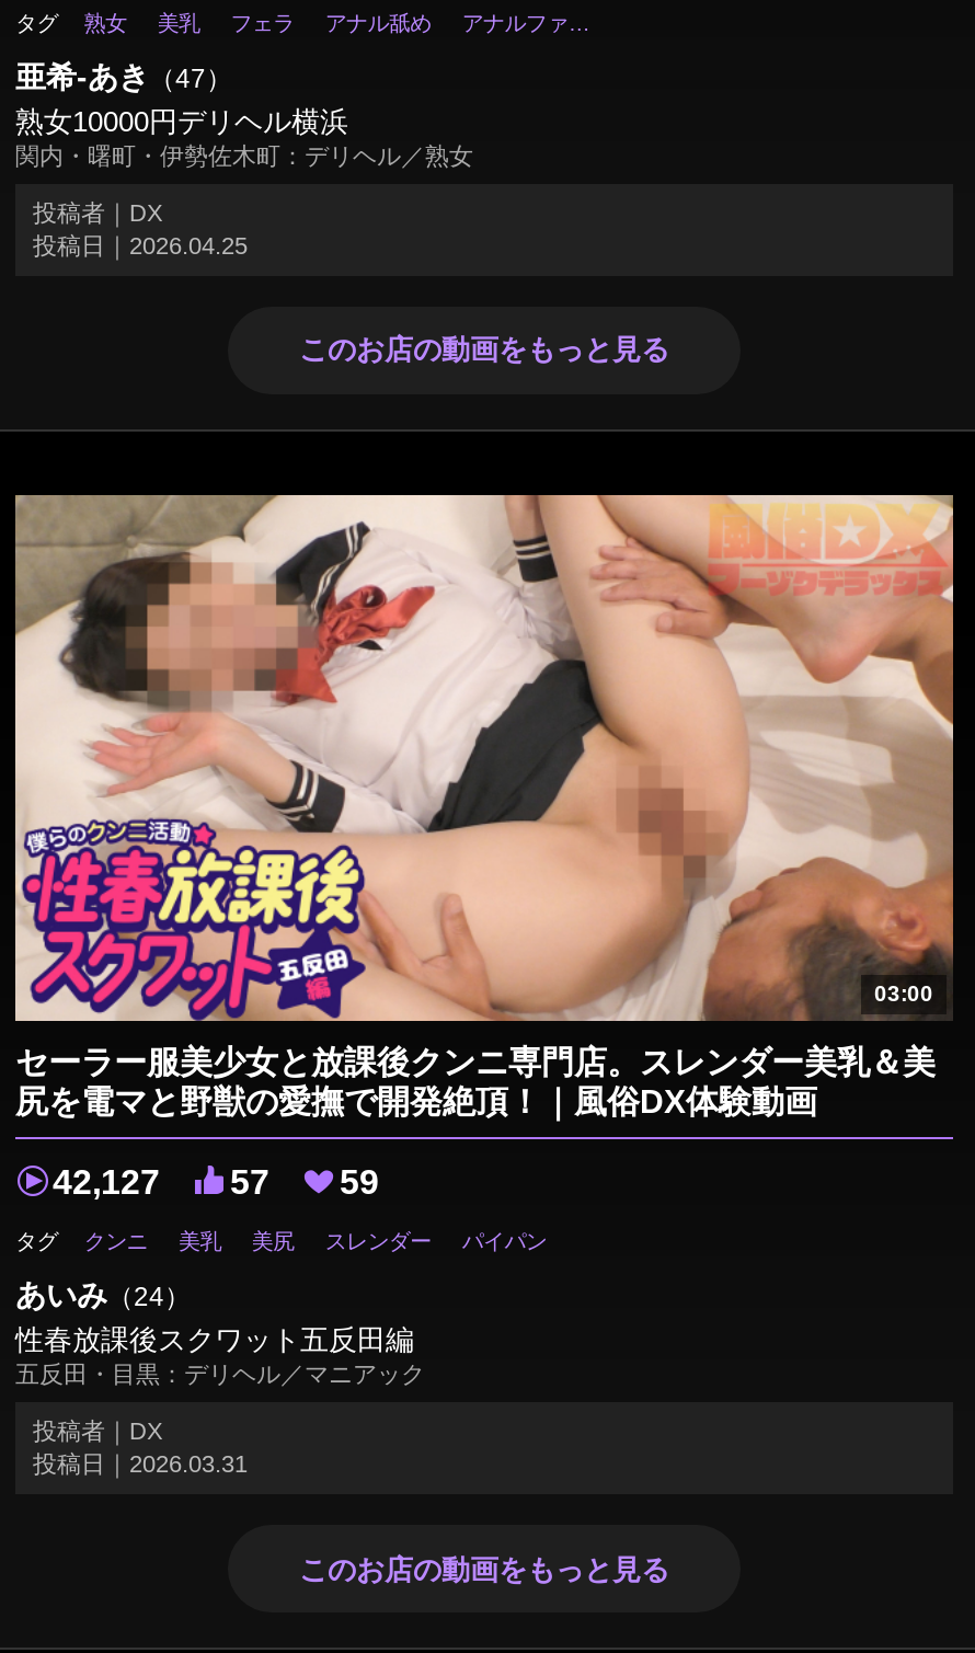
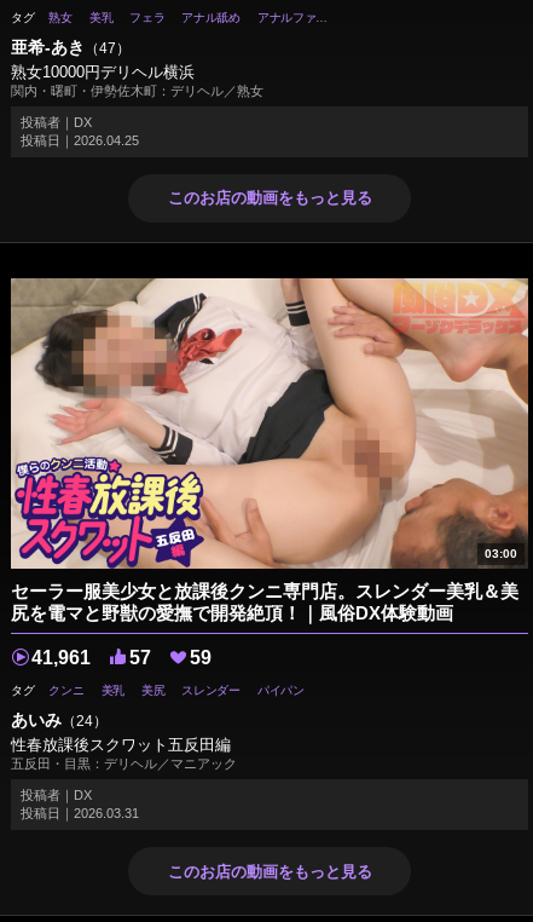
- 42,127 57 59
+ 41,961 57 59
